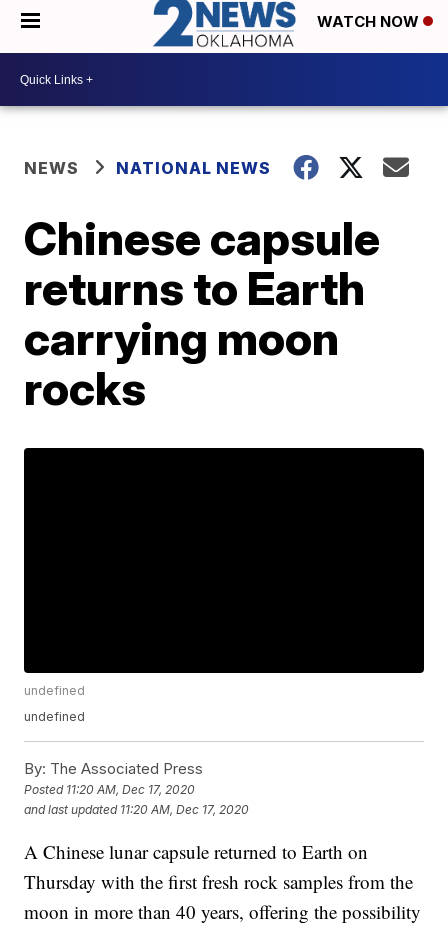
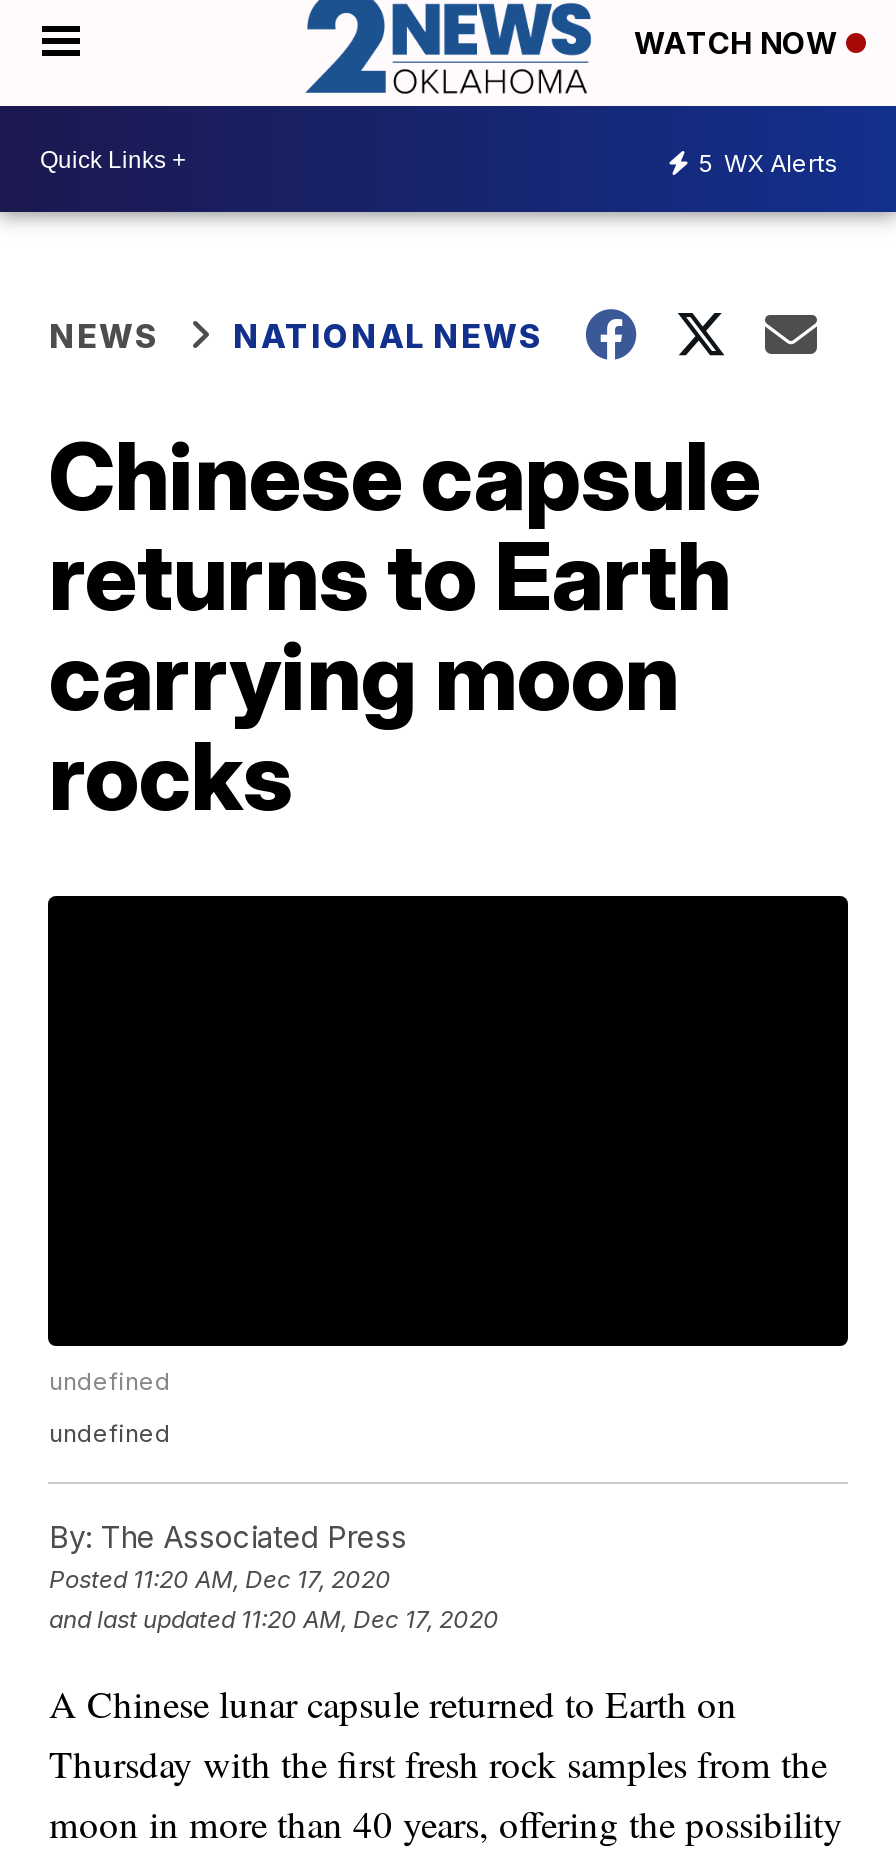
+ 5 WX Alerts
